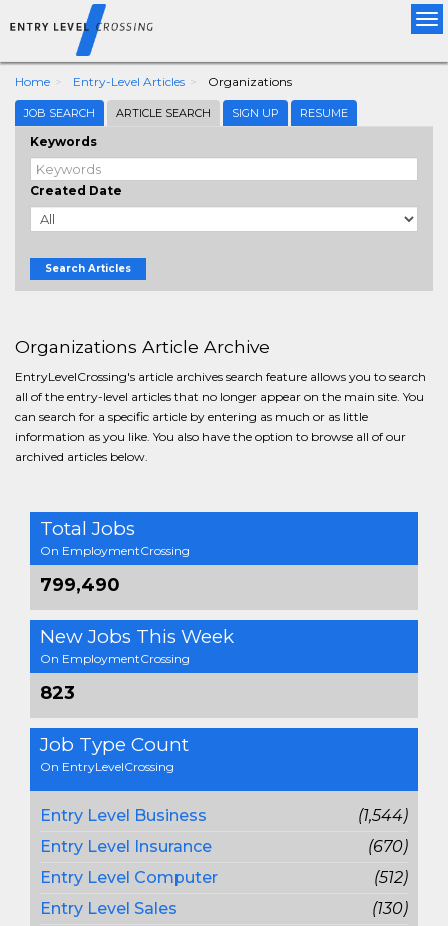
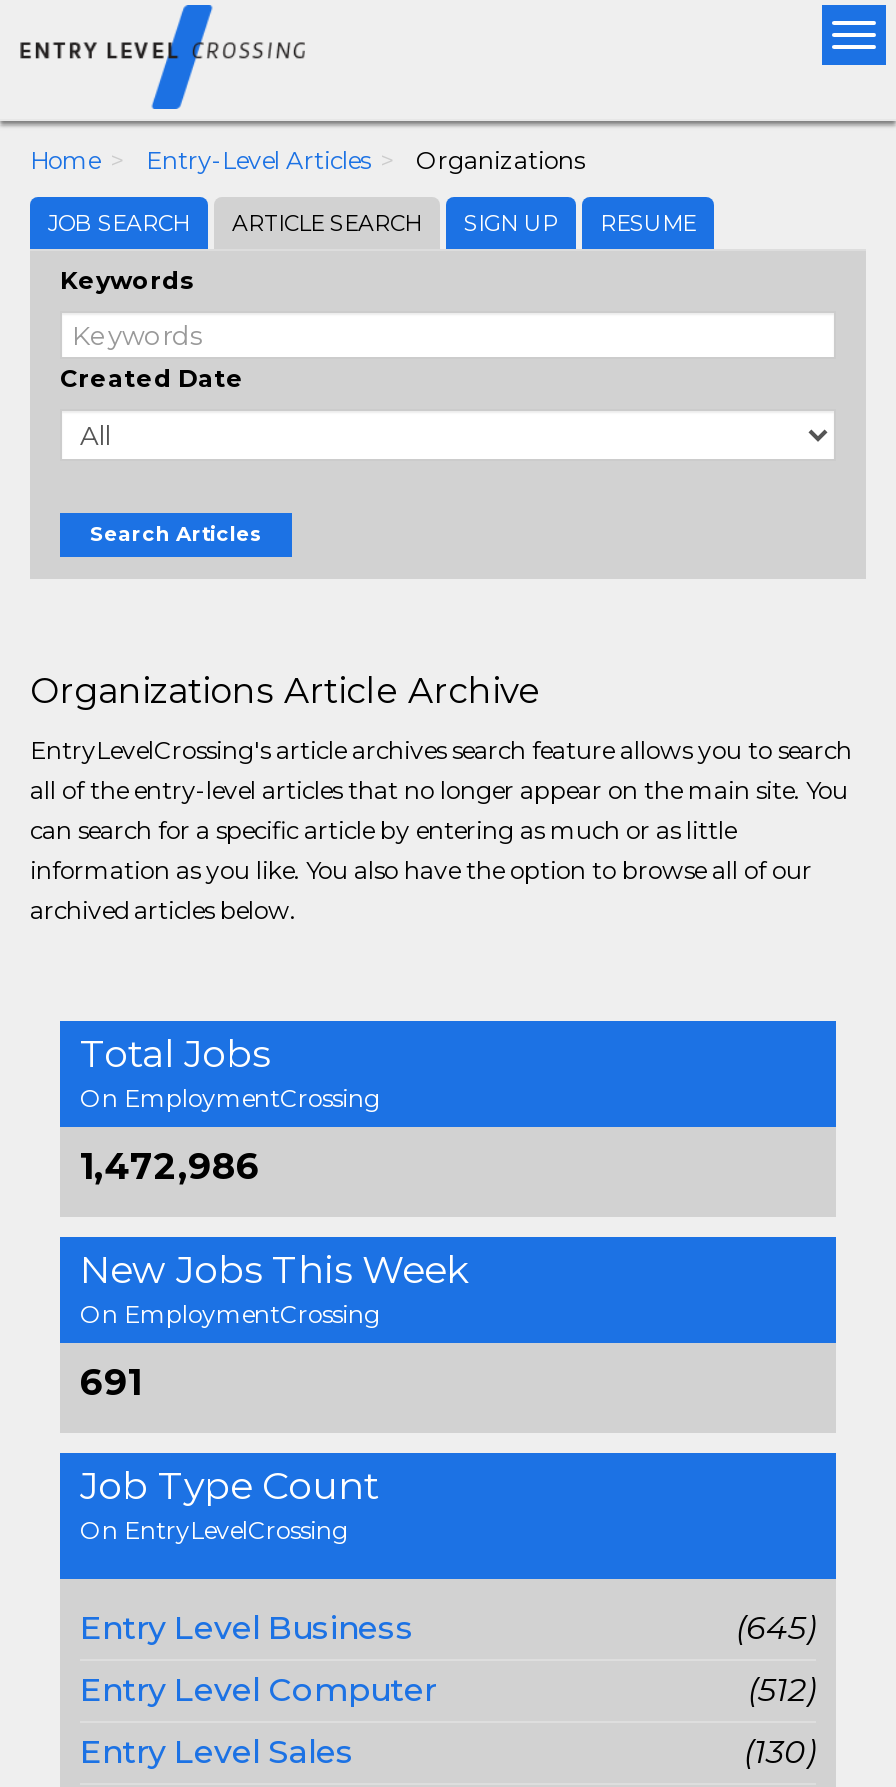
- 799,490
+ 1,472,986

- 823
+ 691

- (1,544)
- Entry Level Insurance
- (670)
+ (645)
